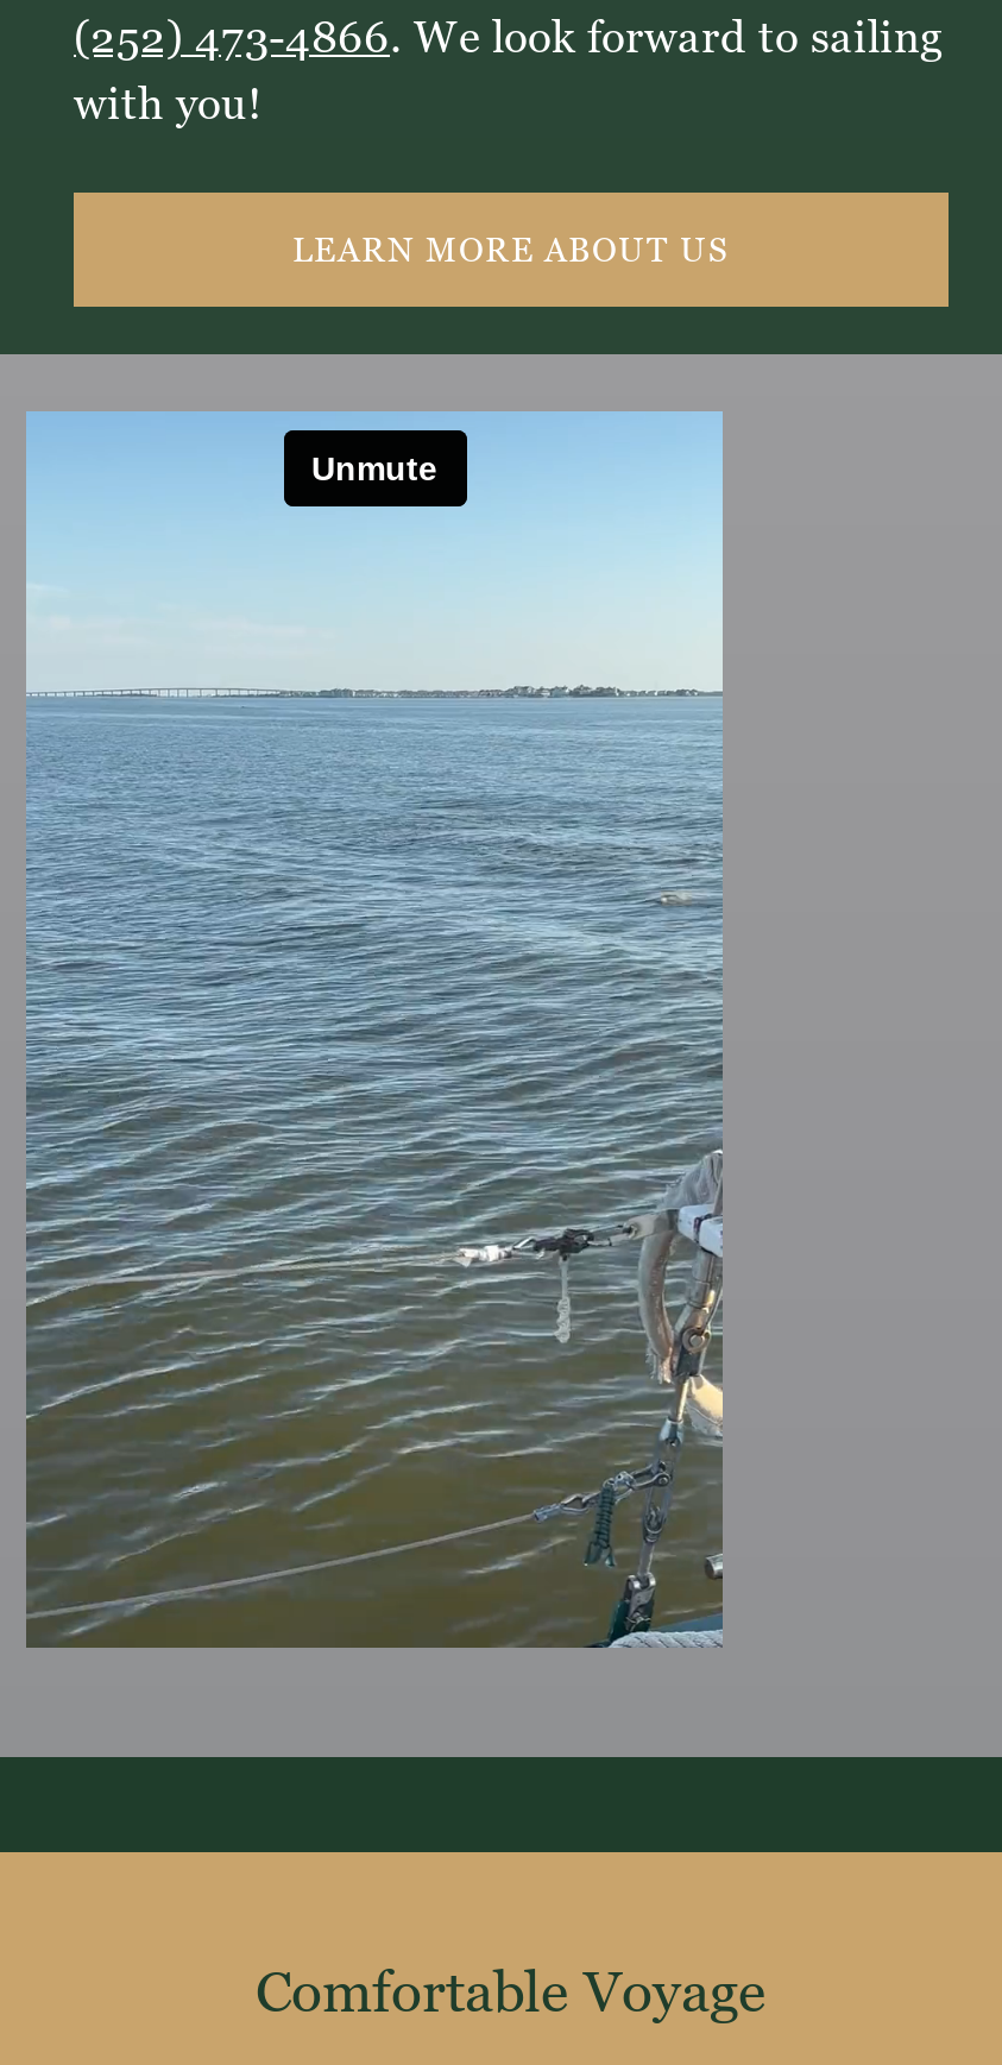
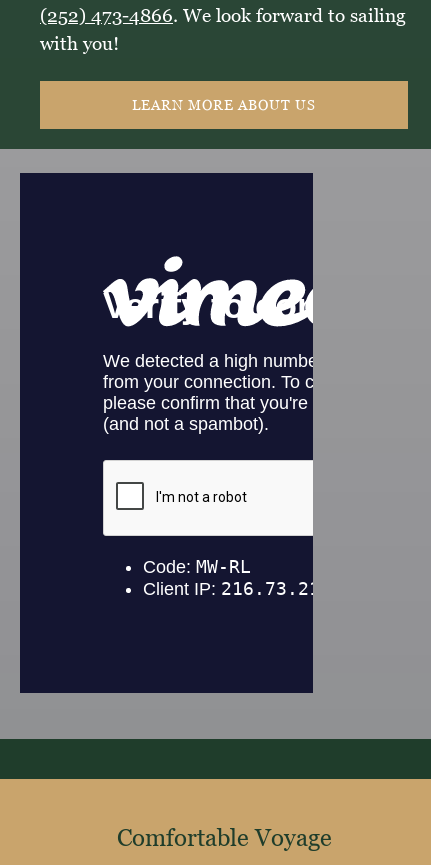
- [image]
+ [image]
